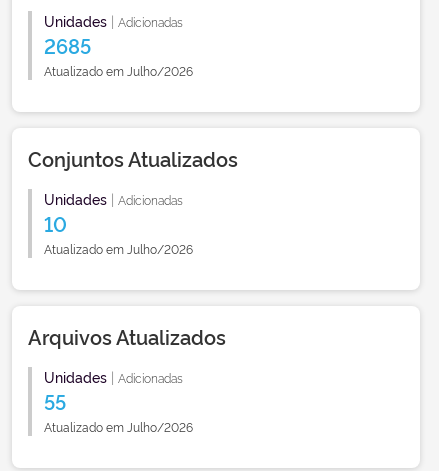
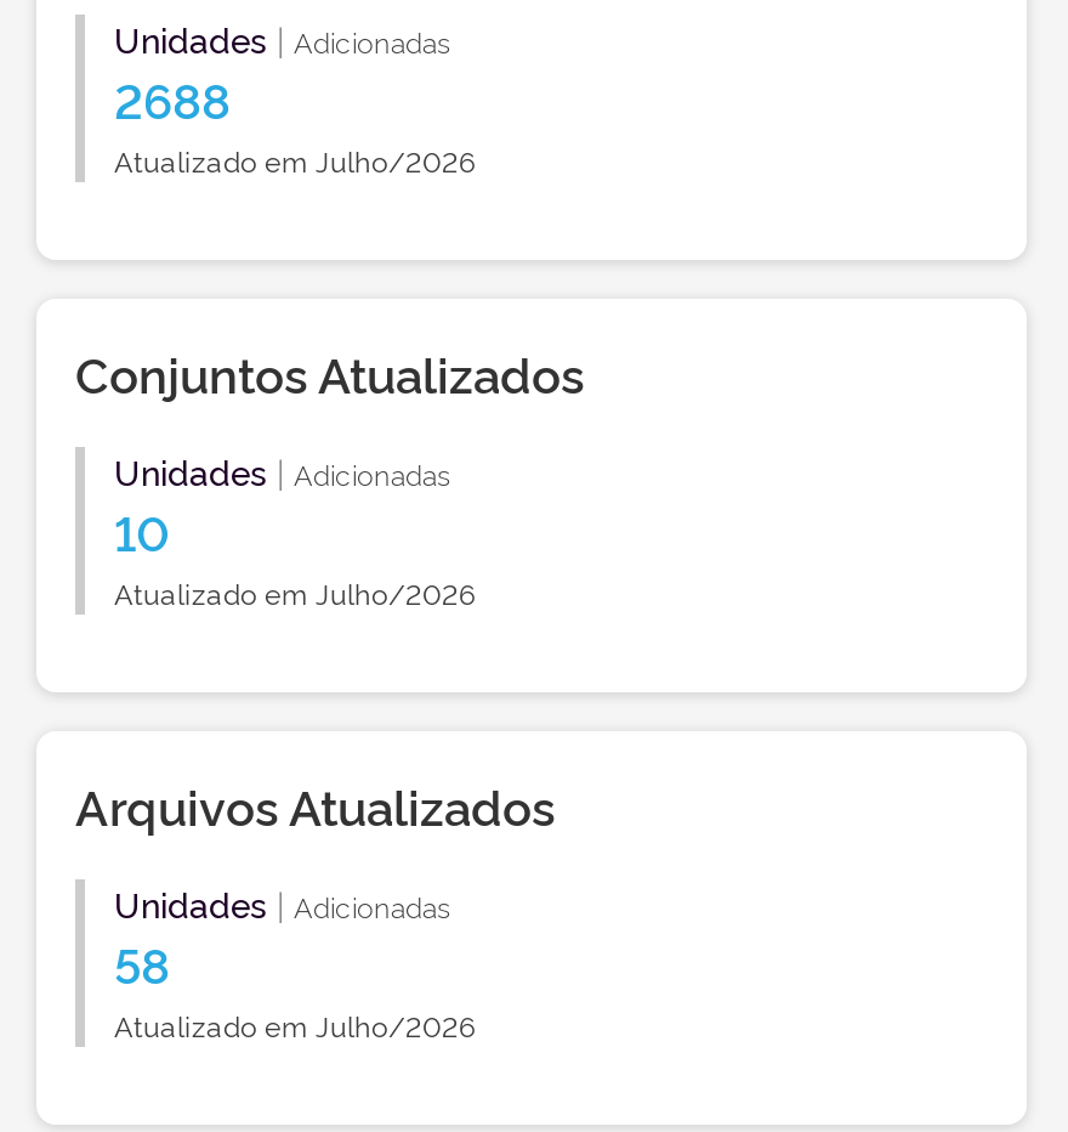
- 2685
+ 2688

- 55
+ 58
